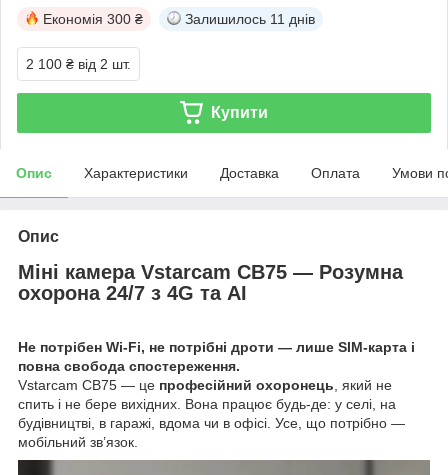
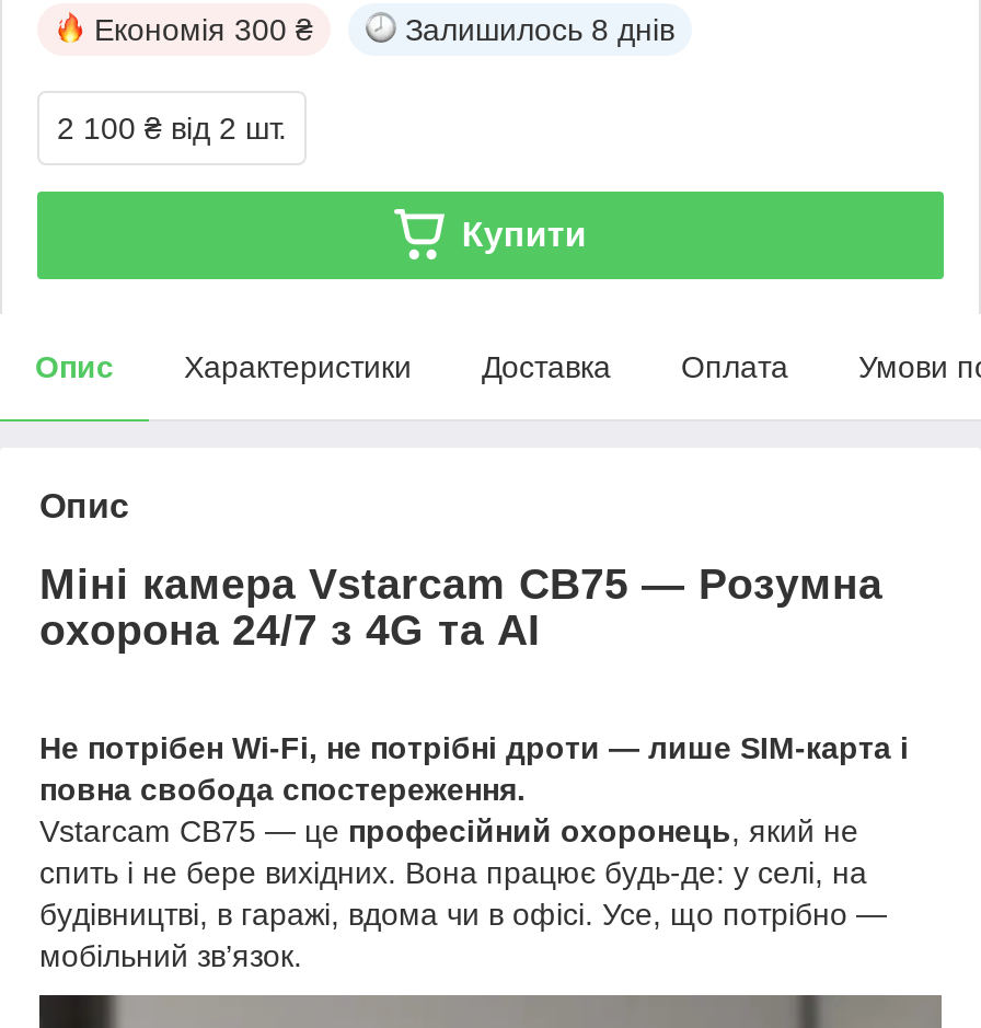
- Залишилось 11 днів
+ Залишилось 8 днів
